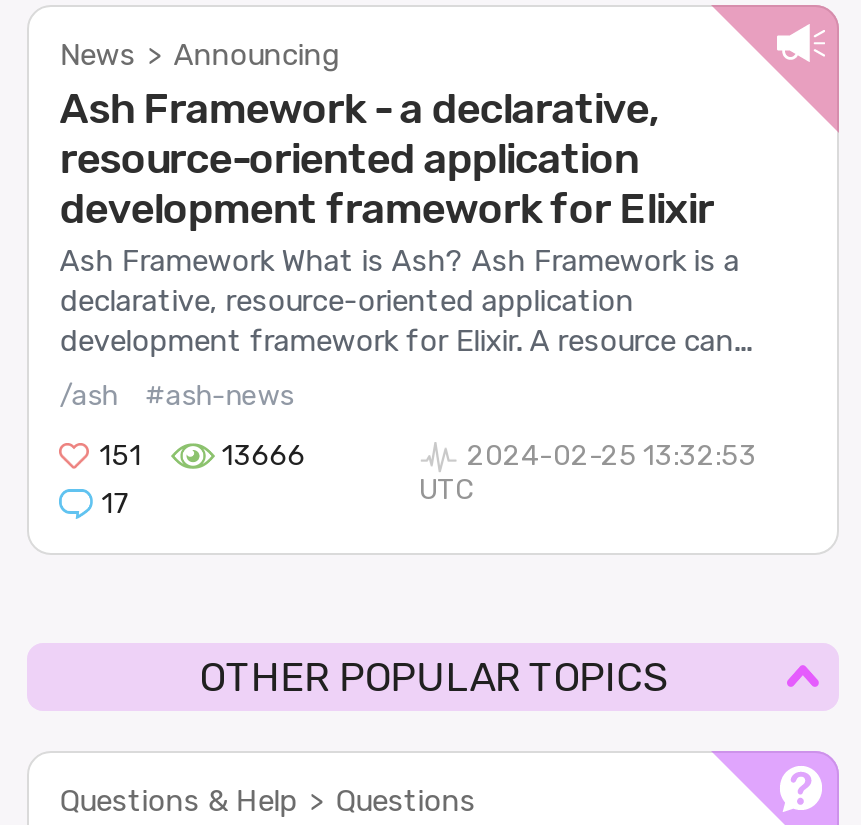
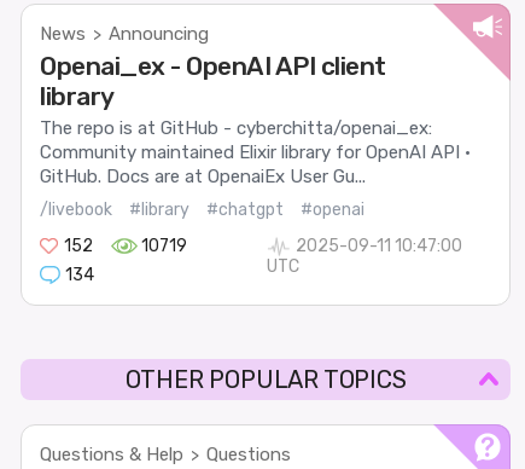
- Ash Framework - a declarative,
- resource-oriented application
- development framework for Elixir
- Ash Framework What is Ash? Ash Framework is a
- declarative, resource-oriented application
- development framework for Elixir. A resource can...
+ Openai_ex - OpenAI API client
+ library
+ The repo is at GitHub - cyberchitta/openai_ex:
+ Community maintained Elixir library for OpenAI API ·
+ GitHub. Docs are at OpenaiEx User Gu...

- /ash
- #ash-news
+ /livebook
+ #library
+ #chatgpt
+ #openai

- 151
- 13666
- 17
+ 152
+ 10719
+ 134

- 2024-02-25 13:32:53
+ 2025-09-11 10:47:00
